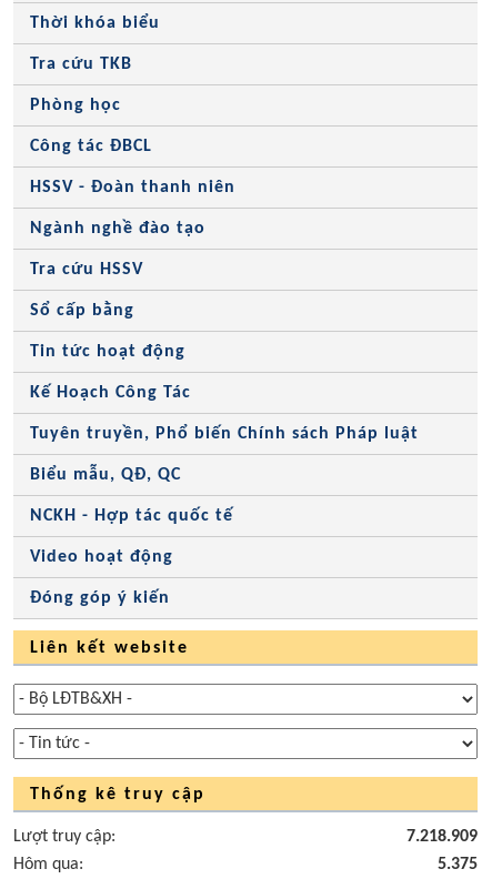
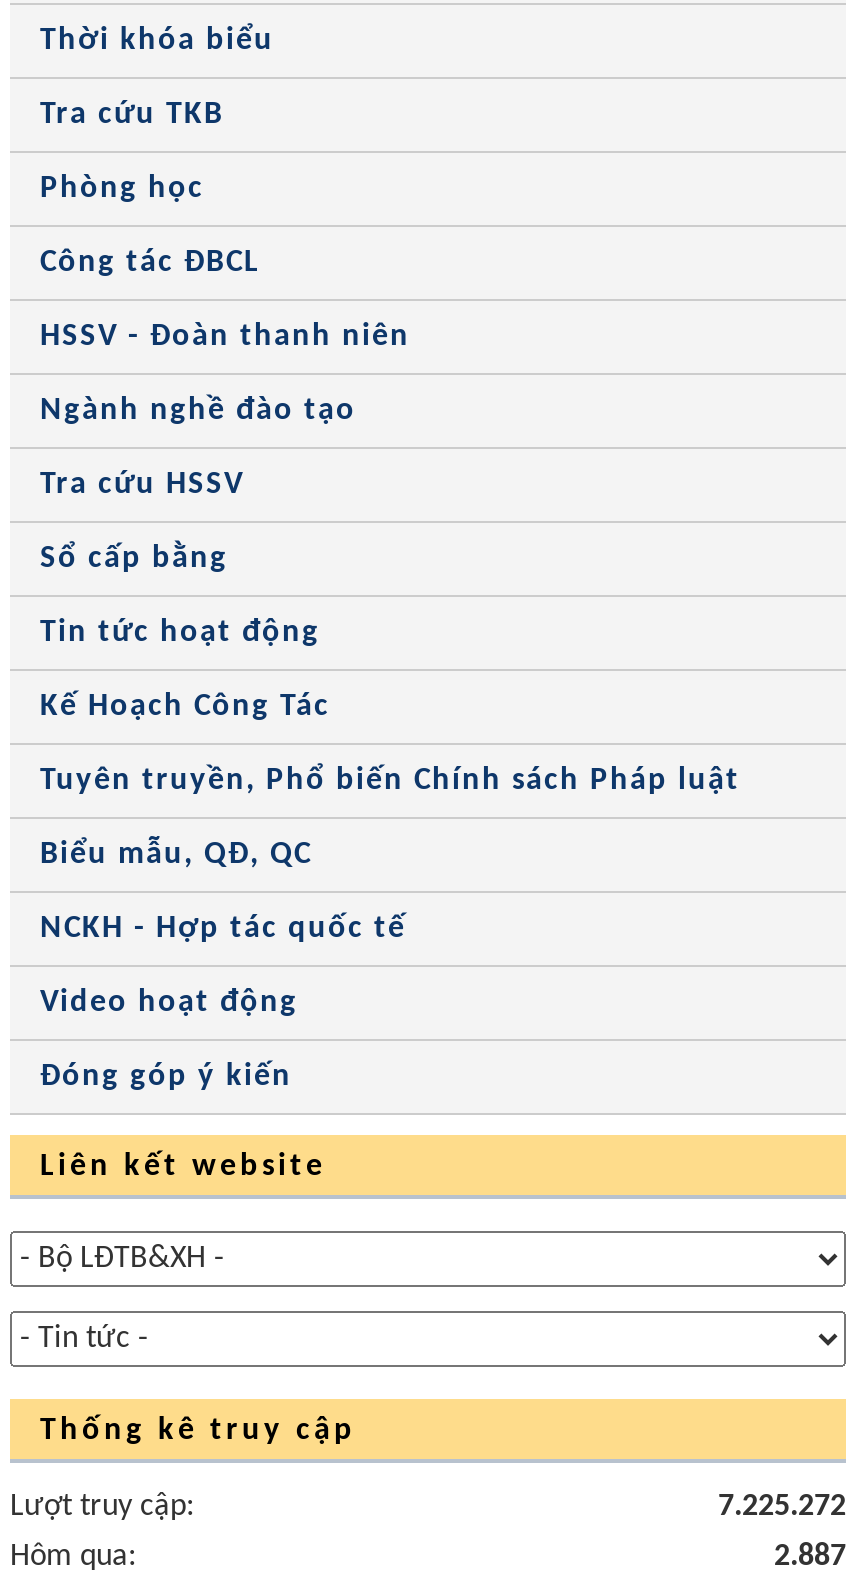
- 7.218.909
+ 7.225.272

- 5.375
+ 2.887
